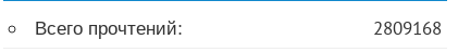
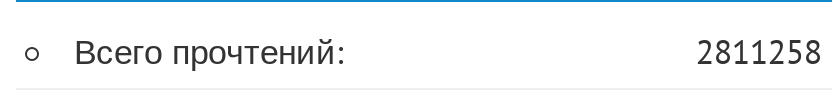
- 2809168
+ 2811258
